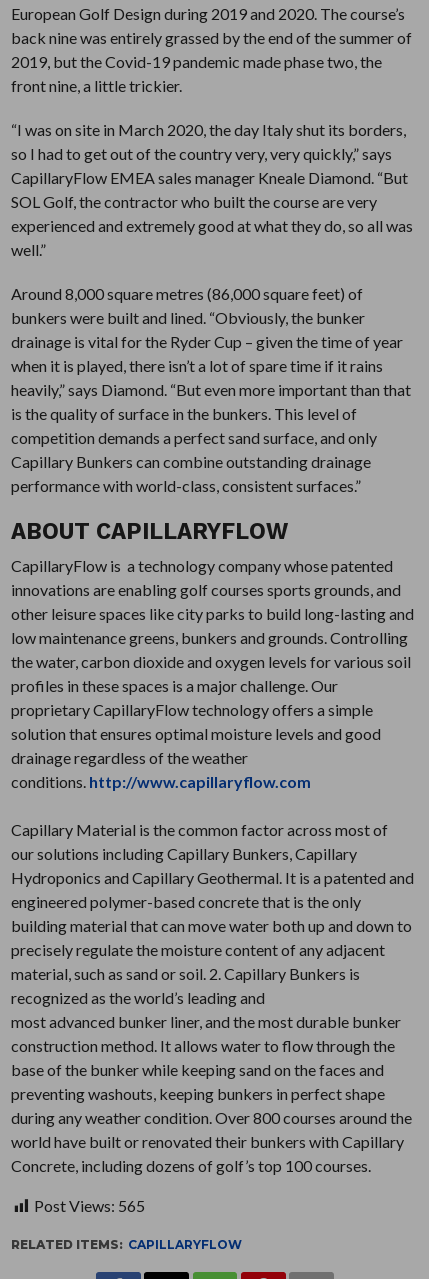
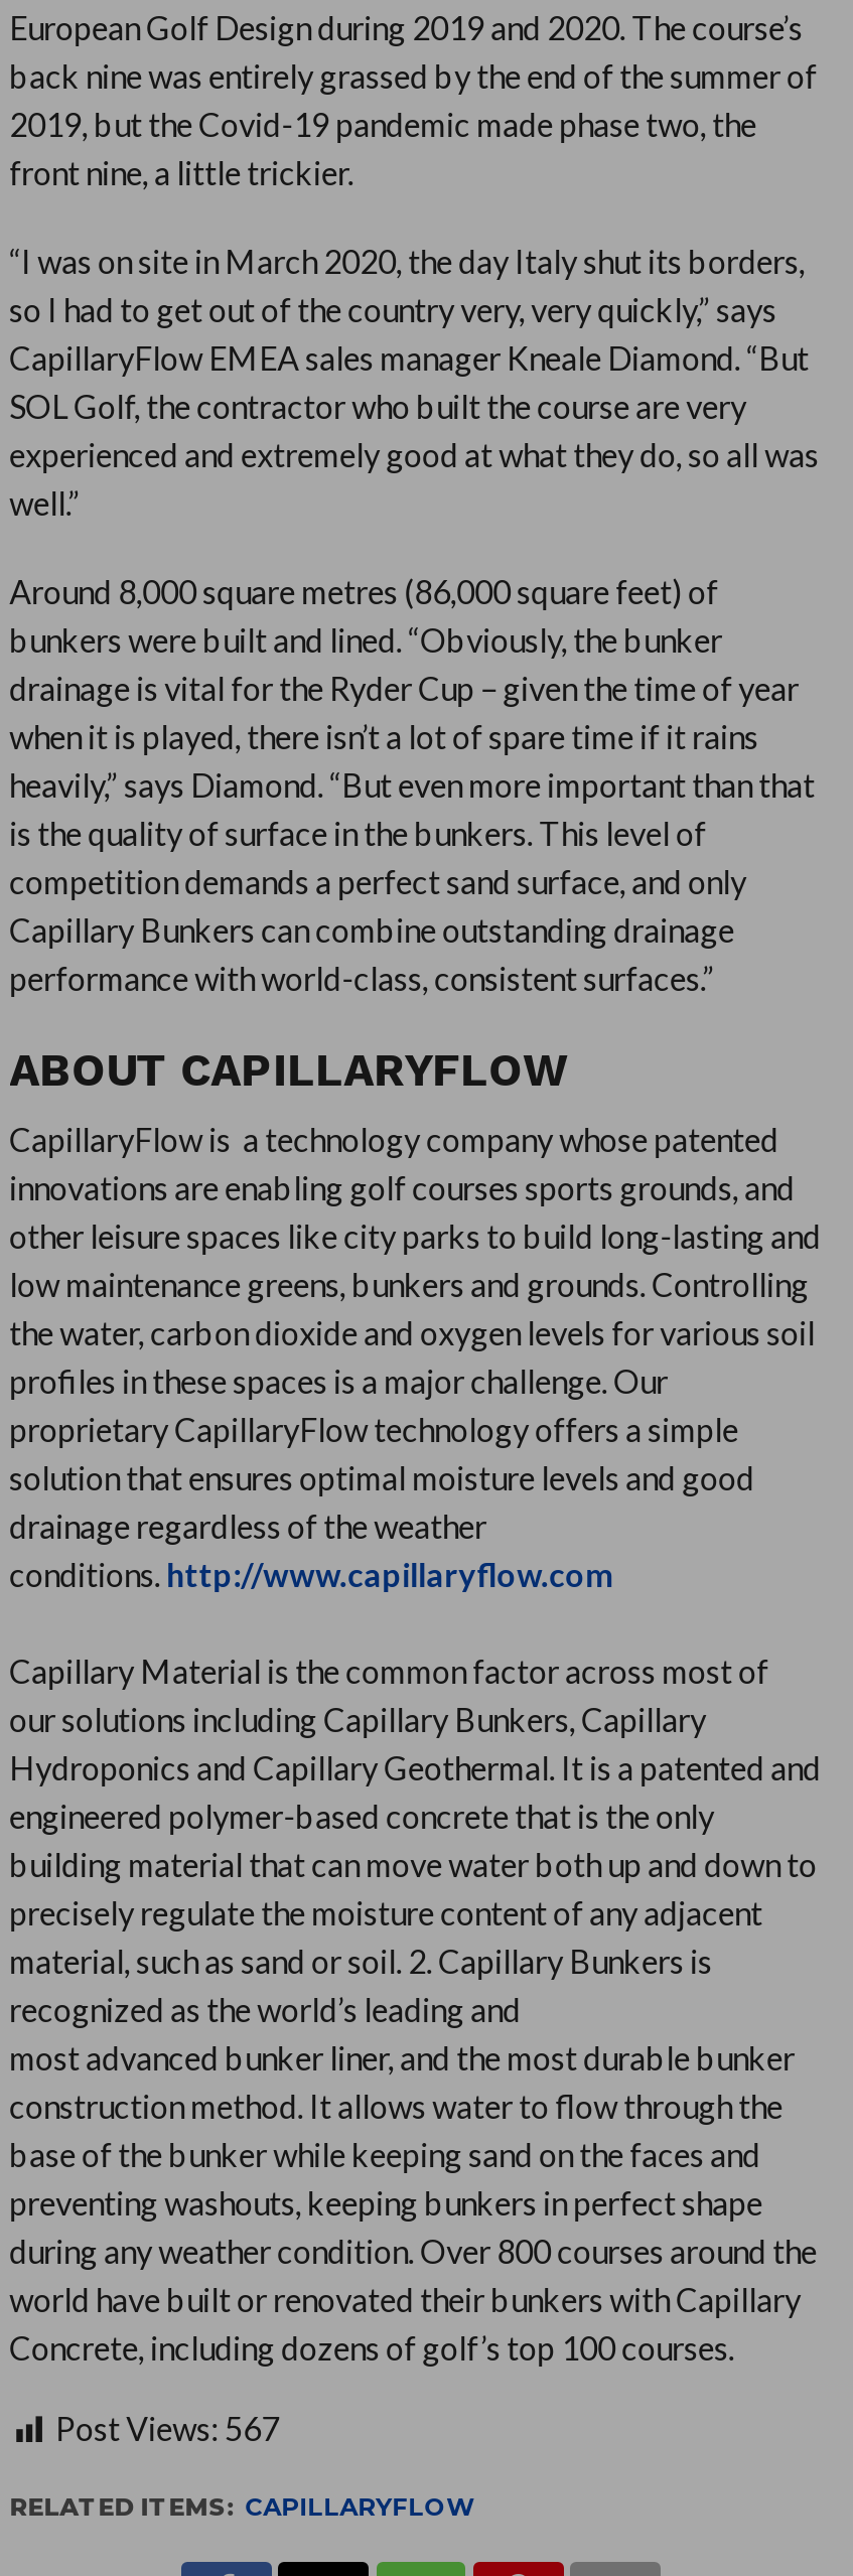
- Post Views: 565
+ Post Views: 567
